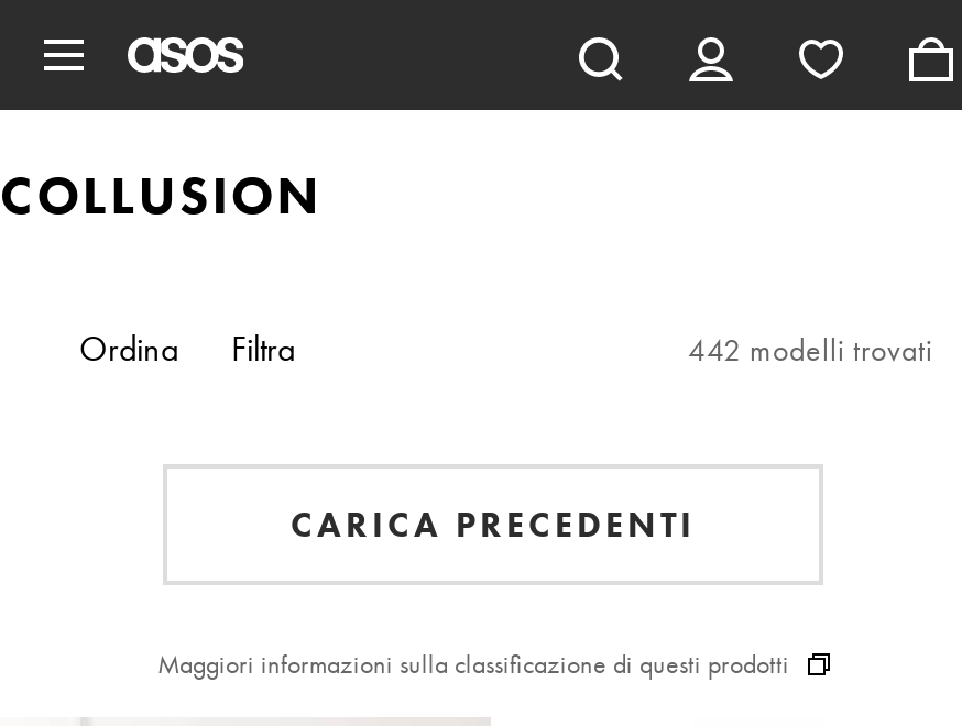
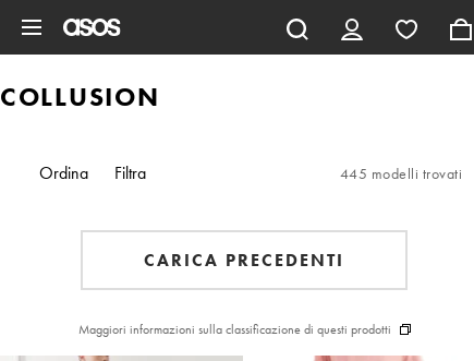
- 442 modelli trovati
+ 445 modelli trovati
